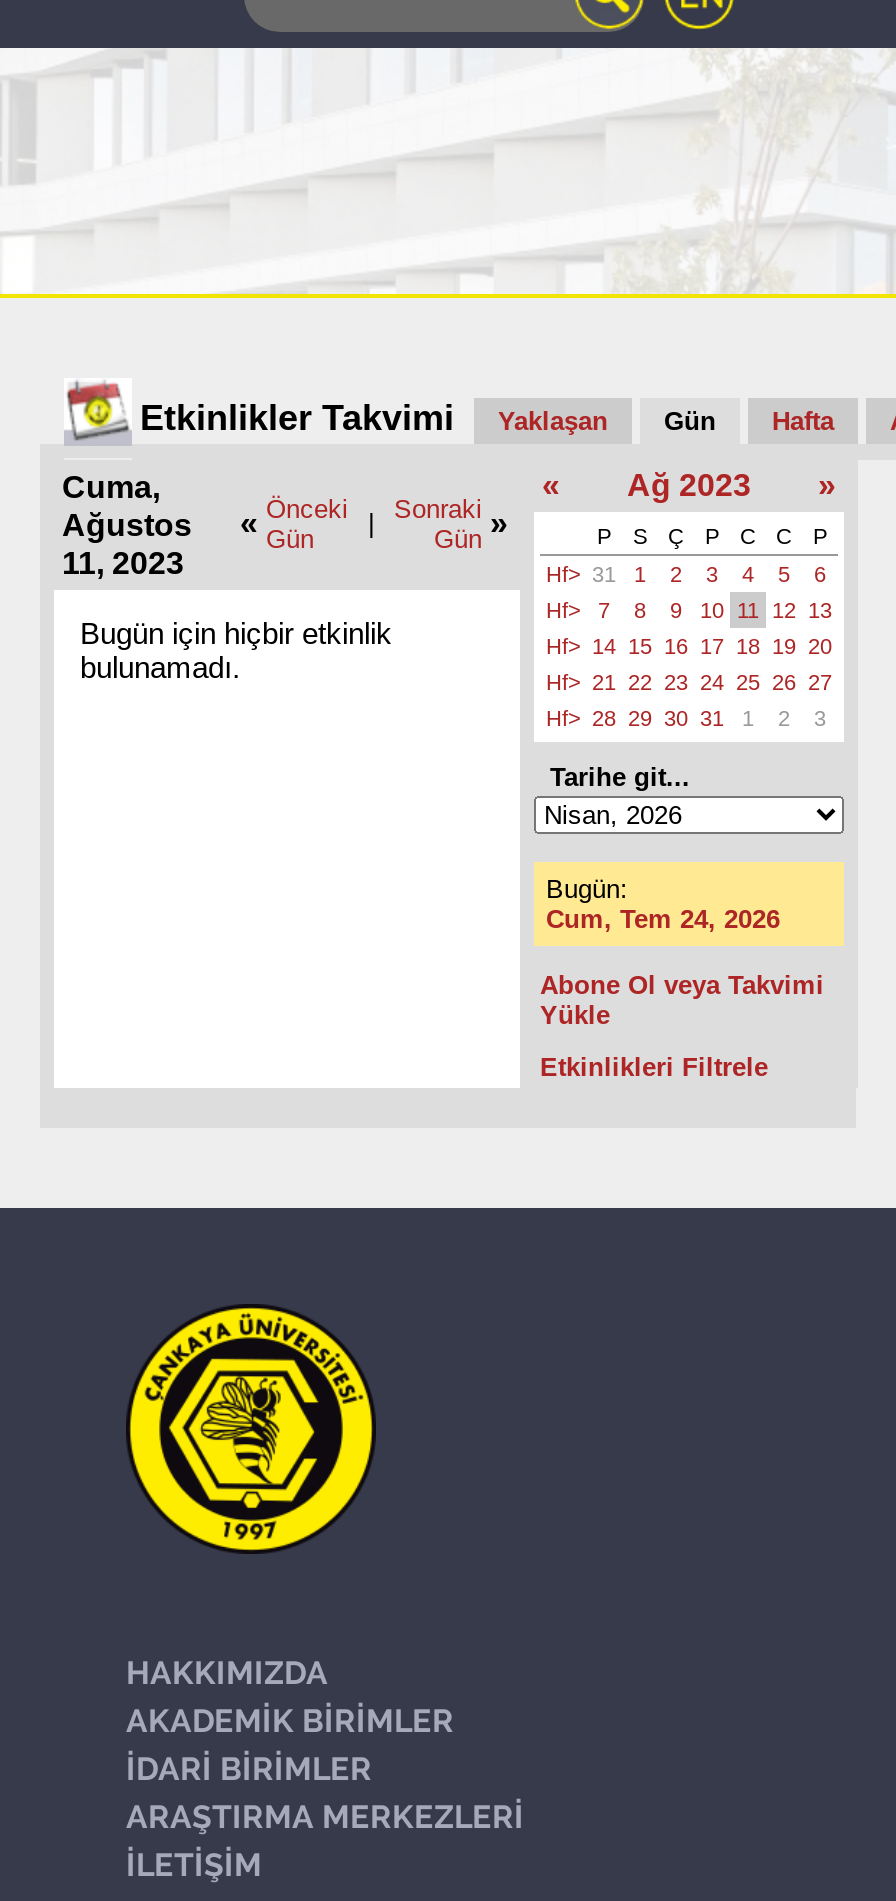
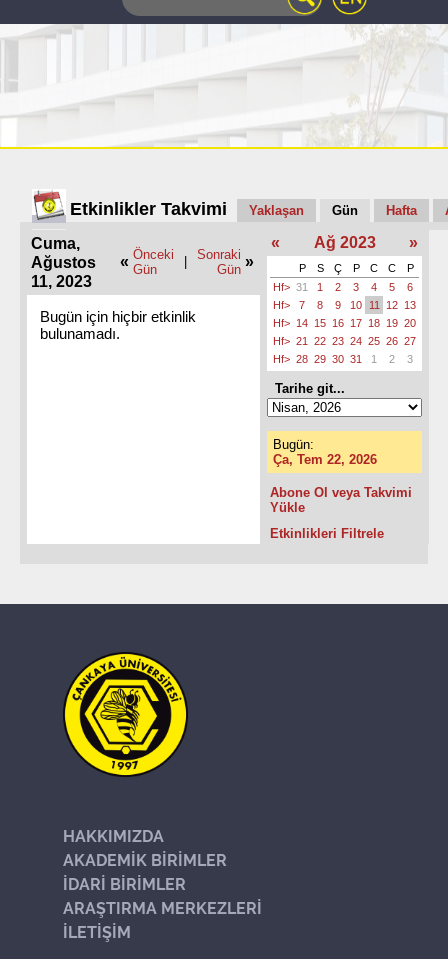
- Cum, Tem 24, 2026
+ Ça, Tem 22, 2026
